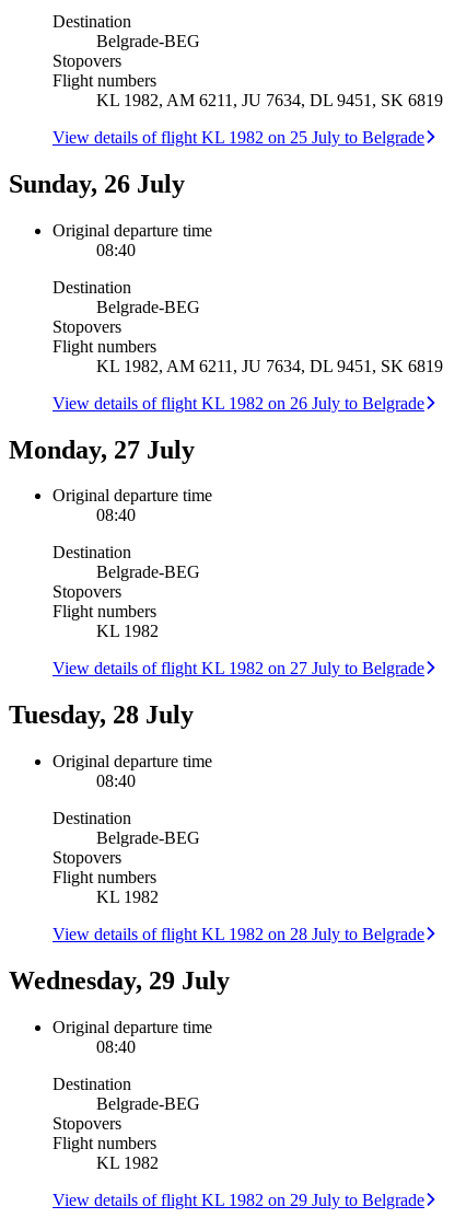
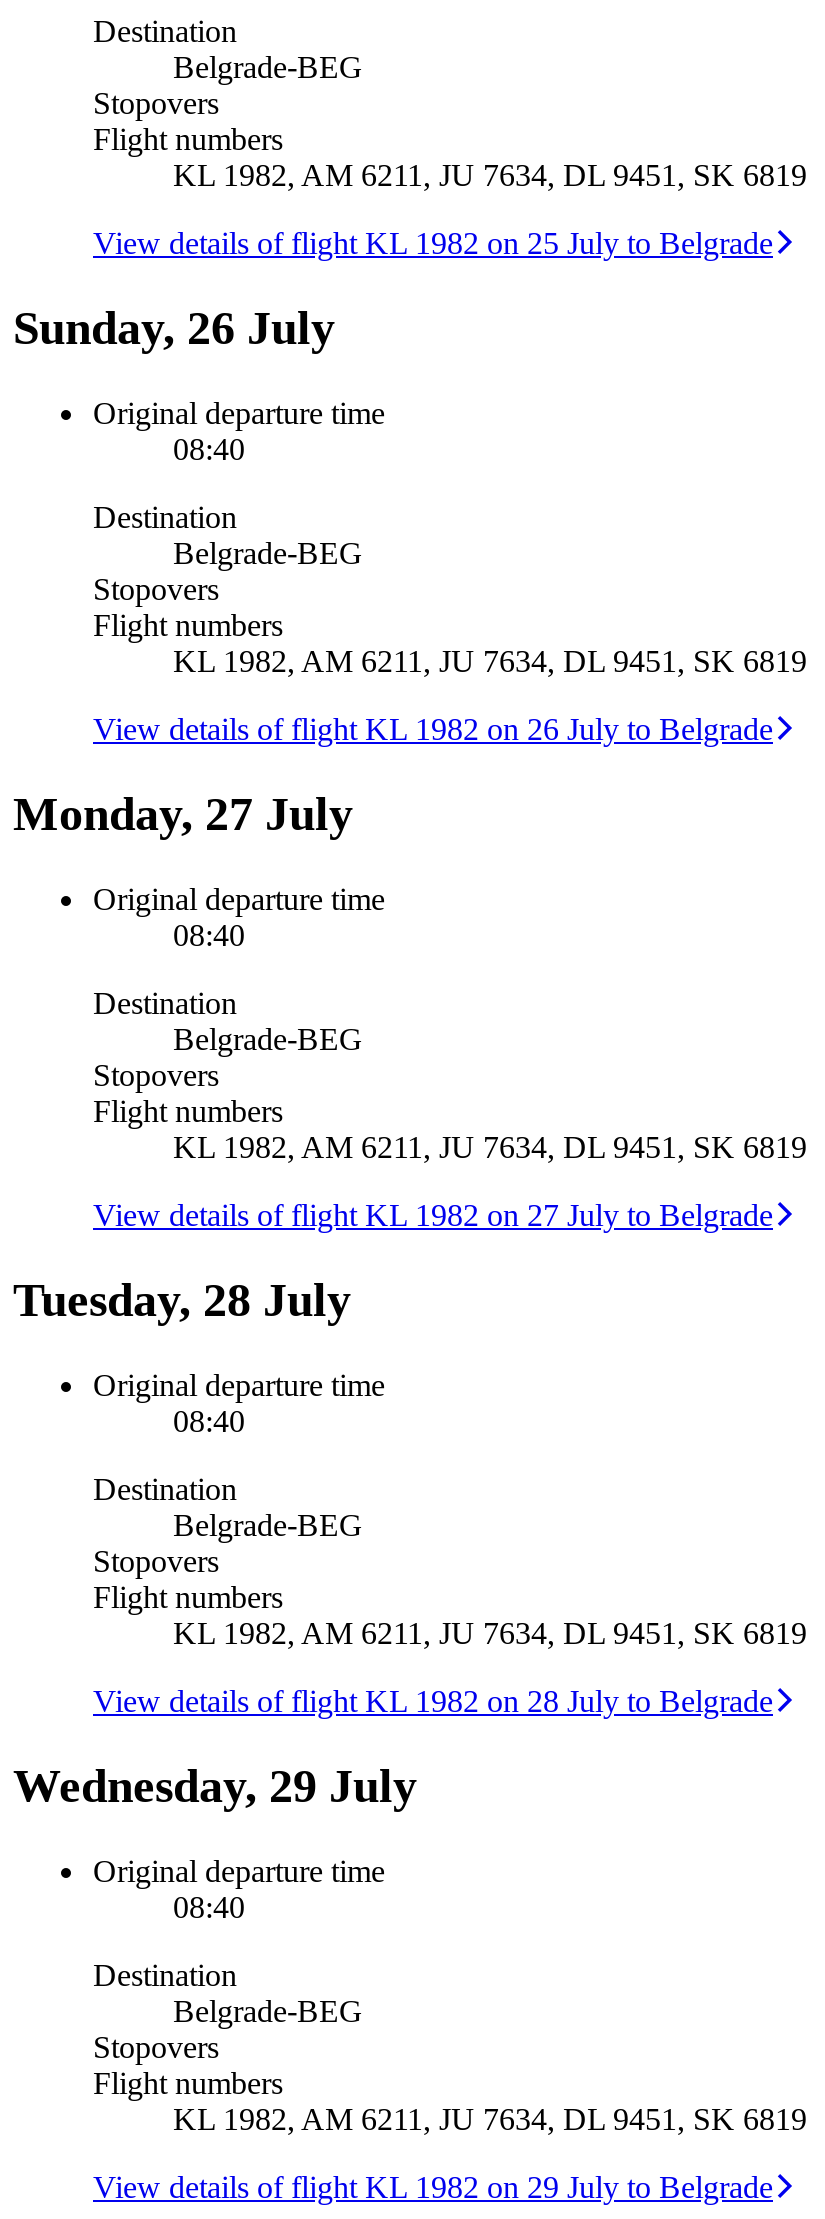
- KL 1982
+ KL 1982, AM 6211, JU 7634, DL 9451, SK 6819

- KL 1982
+ KL 1982, AM 6211, JU 7634, DL 9451, SK 6819

- KL 1982
+ KL 1982, AM 6211, JU 7634, DL 9451, SK 6819
